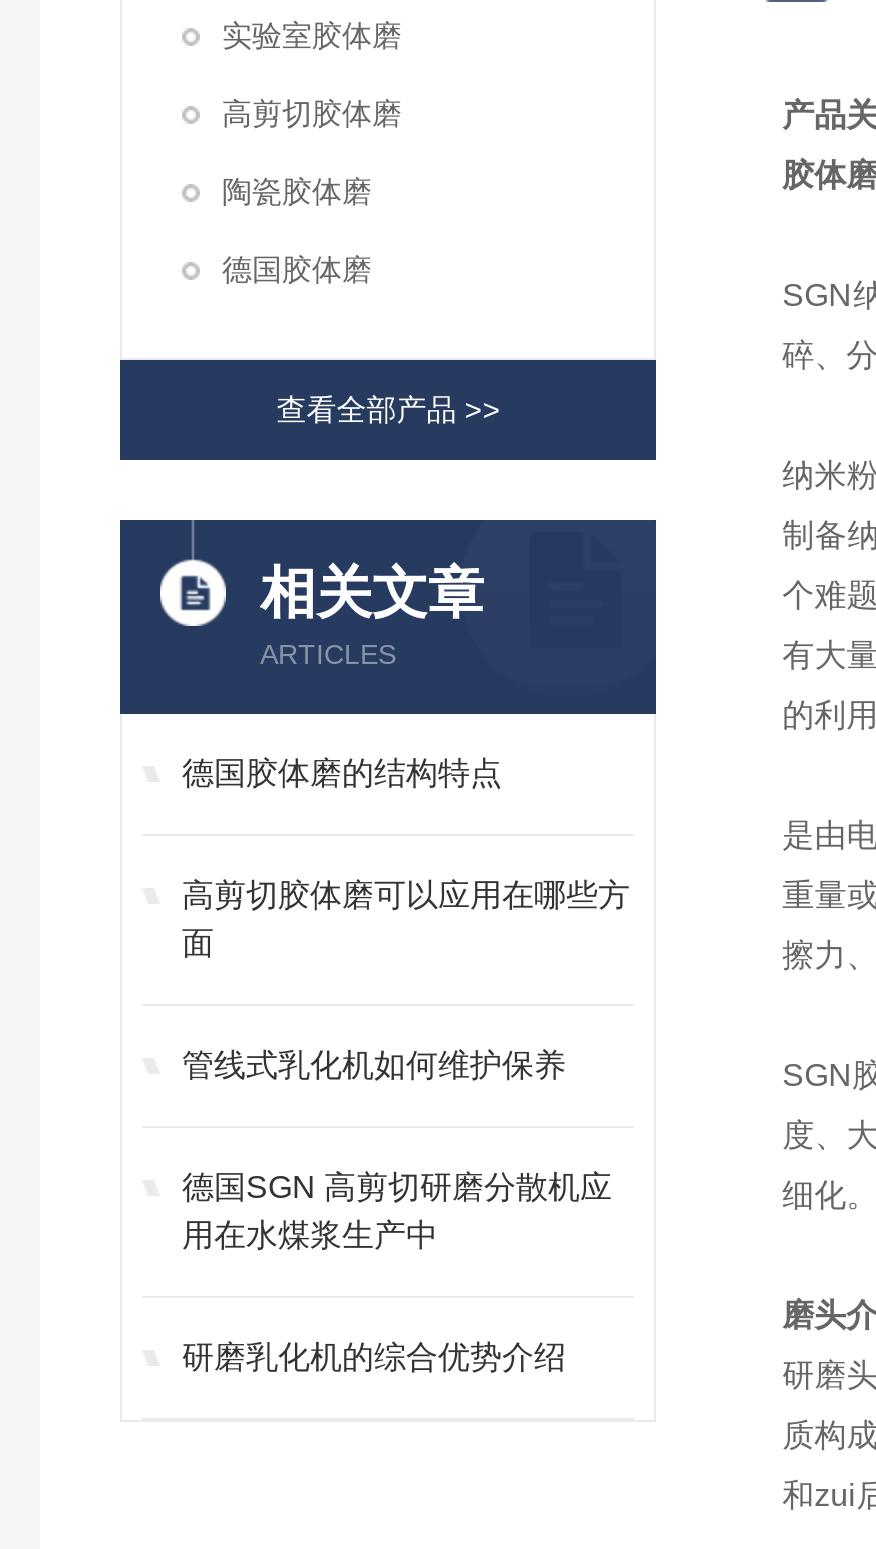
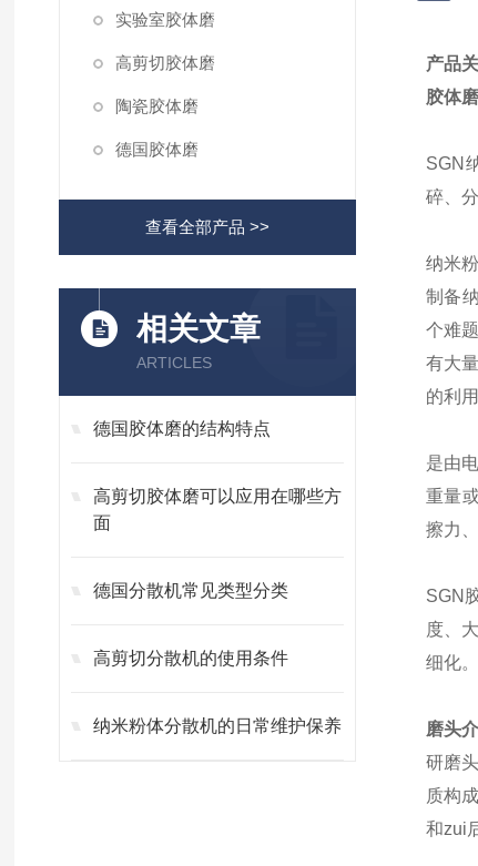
- 管线式乳化机如何维护保养
+ 德国分散机常见类型分类

- 德国SGN 高剪切研磨分散机应
- 用在水煤浆生产中
+ 高剪切分散机的使用条件

- 研磨乳化机的综合优势介绍
+ 纳米粉体分散机的日常维护保养
